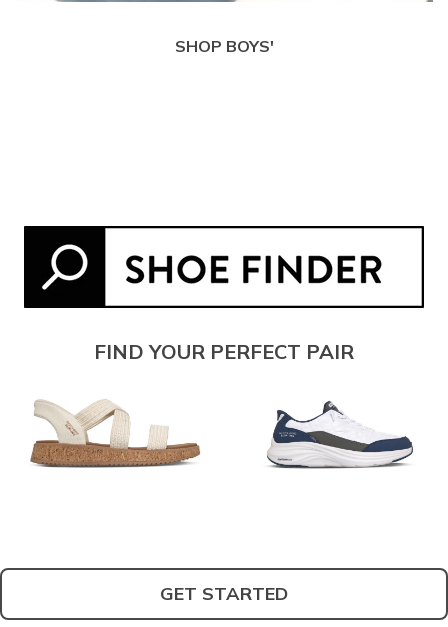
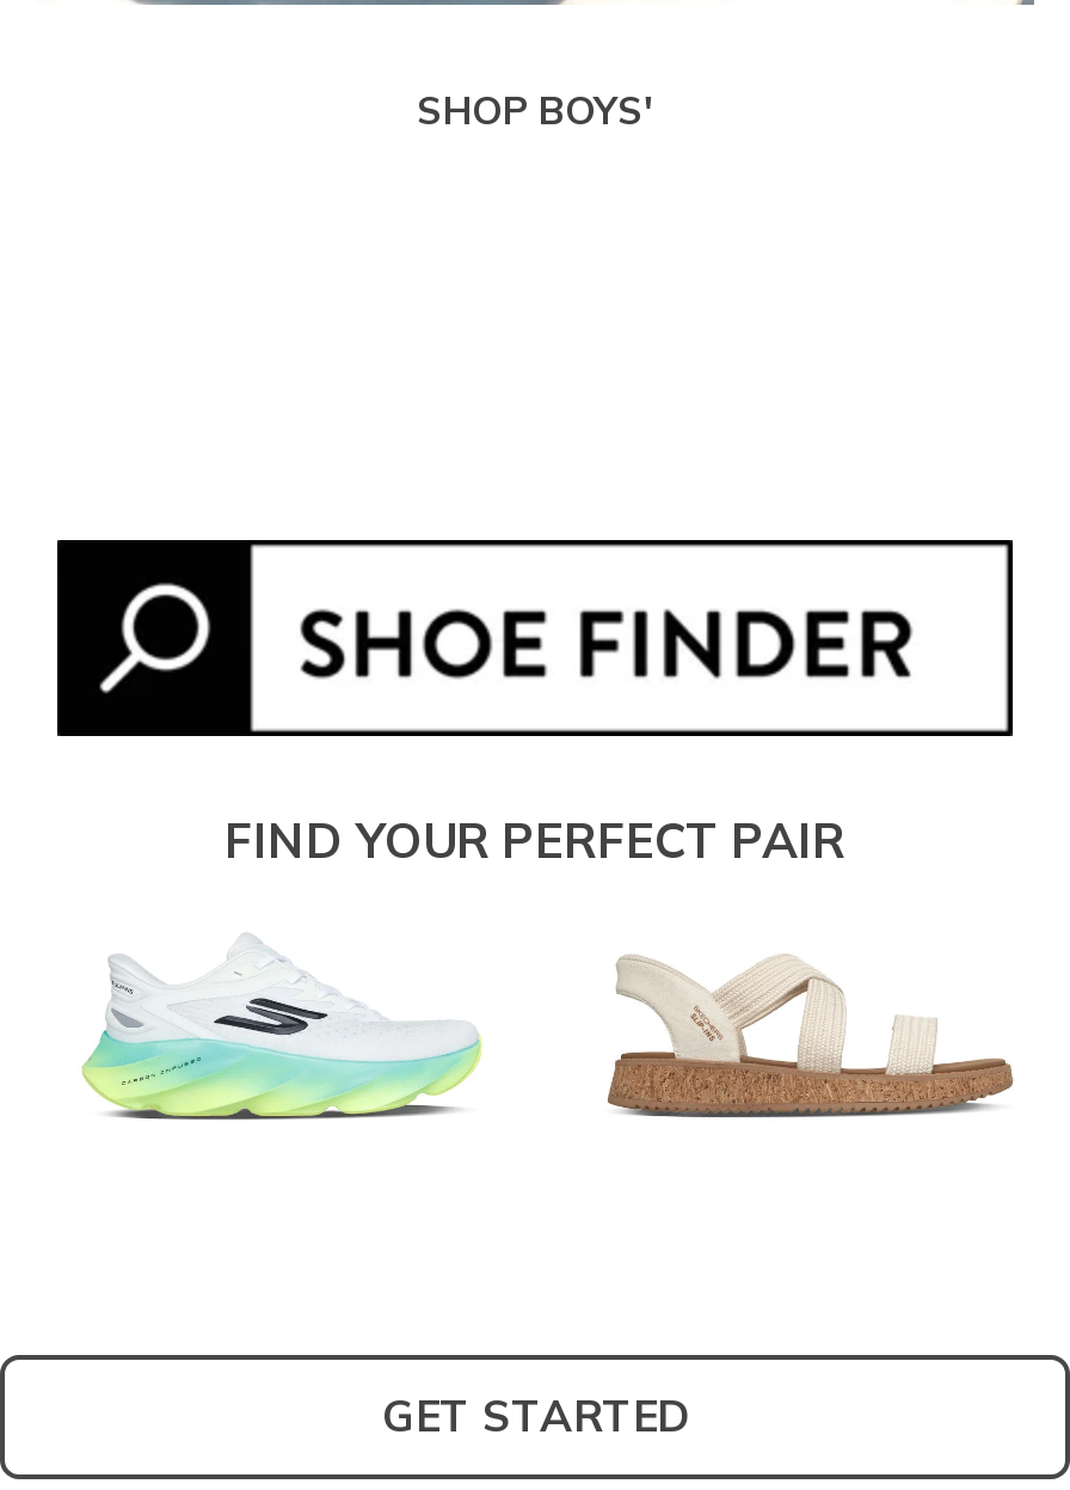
- [image]
+ [image]

- [image]
+ [image]
